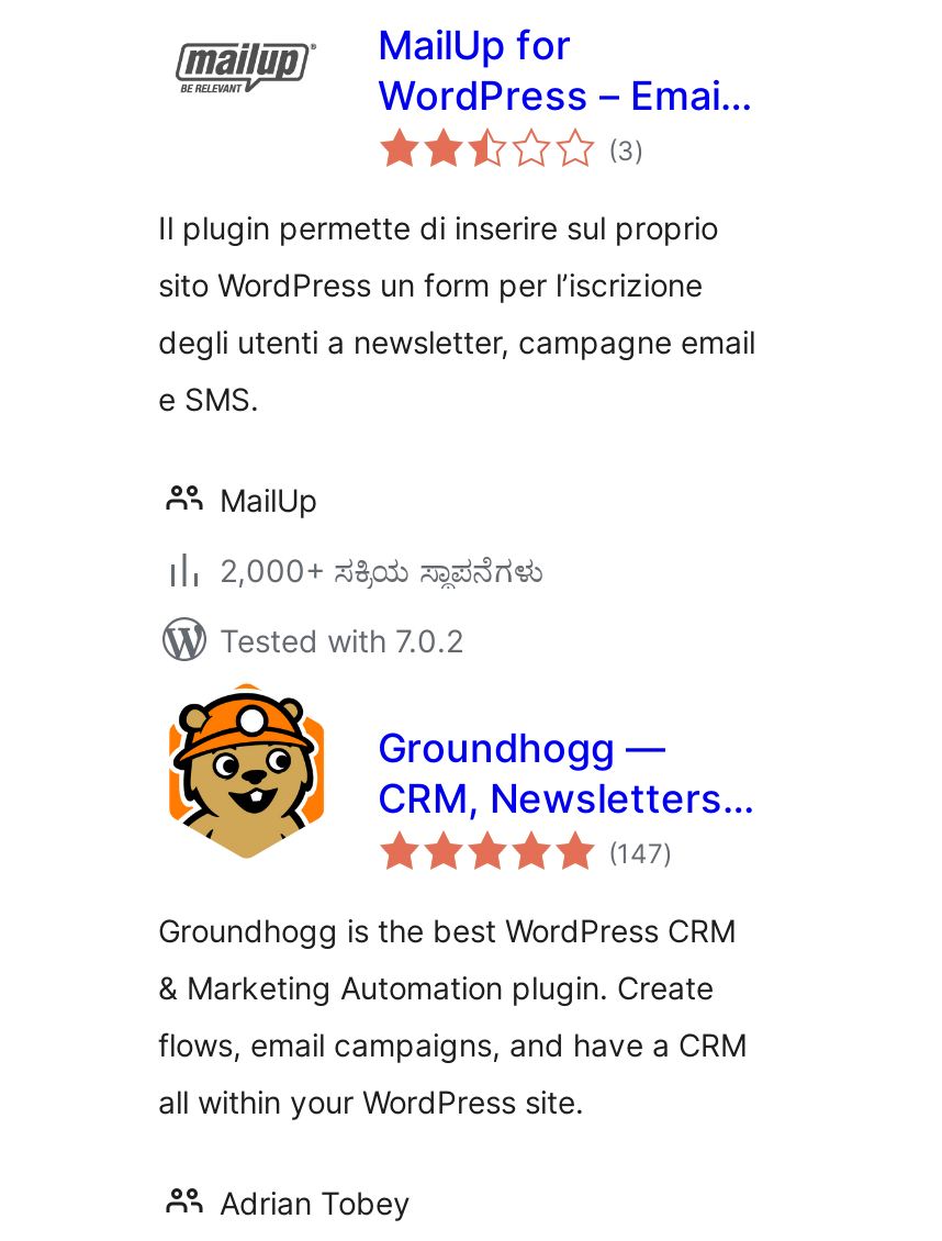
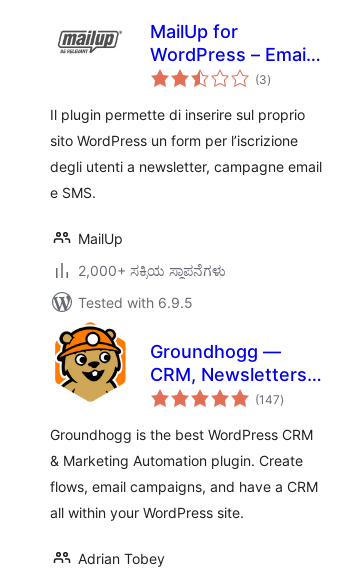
- Tested with 7.0.2
+ Tested with 6.9.5
